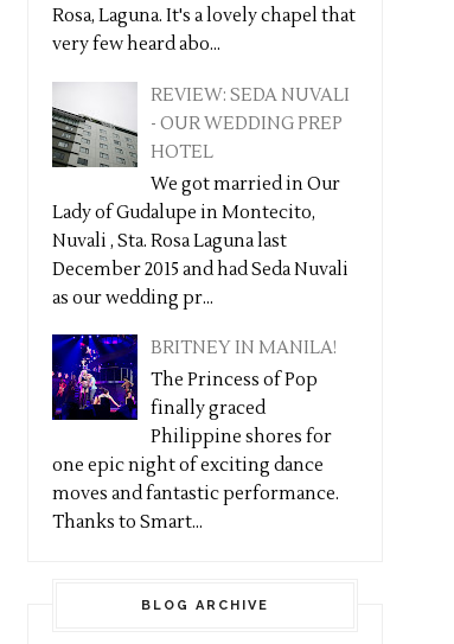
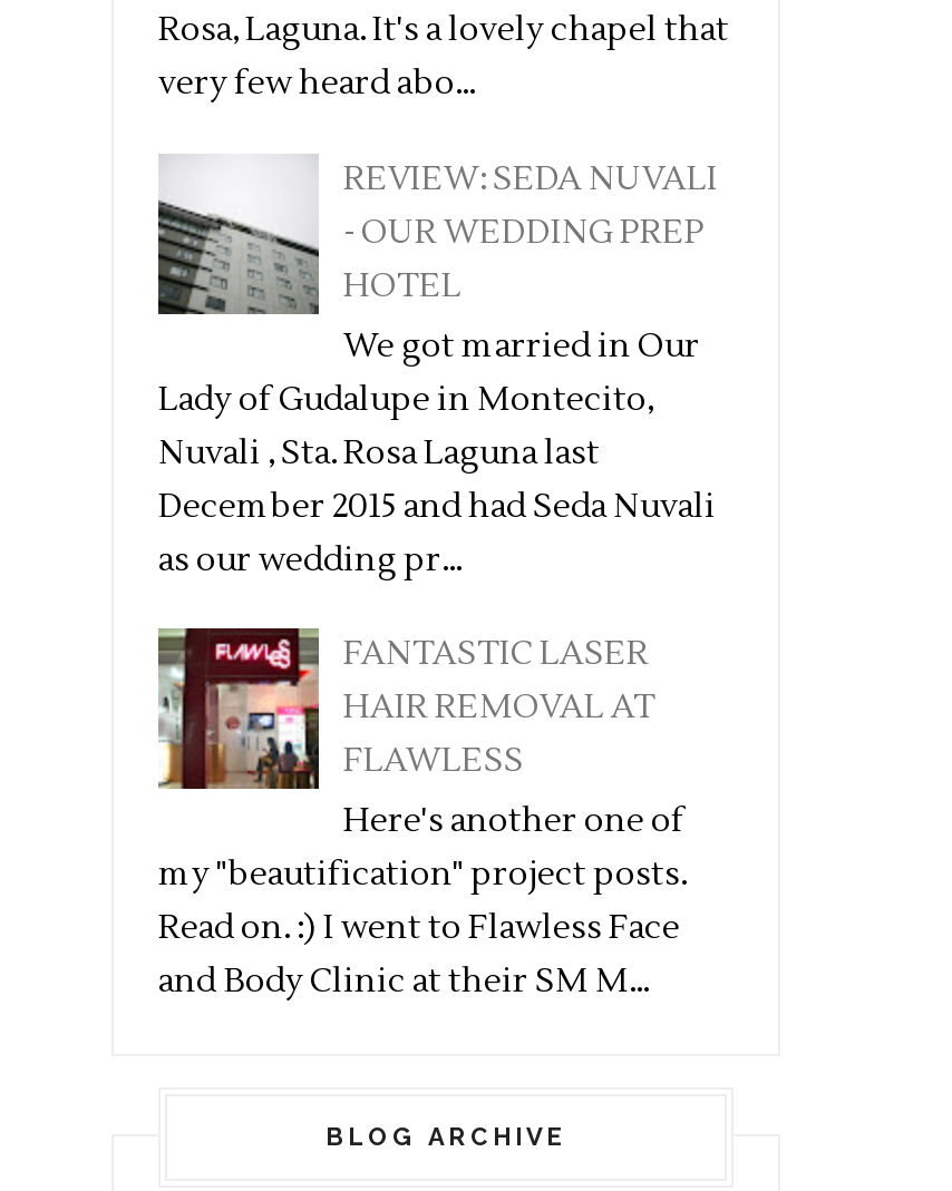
- [image]
- BRITNEY IN MANILA!
- The Princess of Pop
- finally graced
- Philippine shores for
- one epic night of exciting dance
- moves and fantastic performance.
- Thanks to Smart...
+ [image]
+ FANTASTIC LASER
+ HAIR REMOVAL AT
+ FLAWLESS
+ Here's another one of
+ my "beautification" project posts.
+ Read on. :) I went to Flawless Face
+ and Body Clinic at their SM M...
